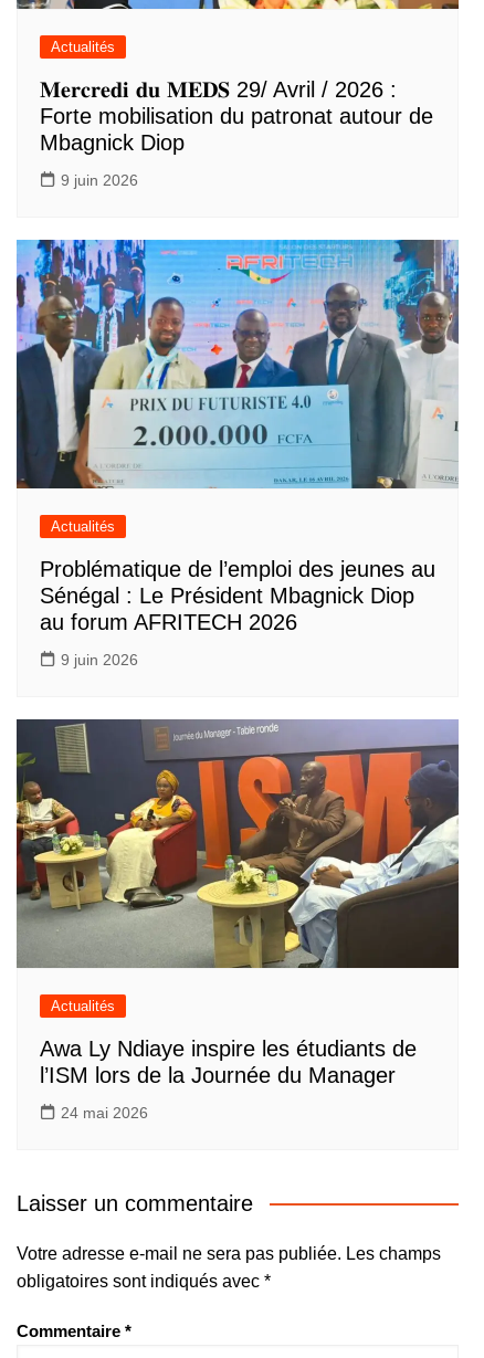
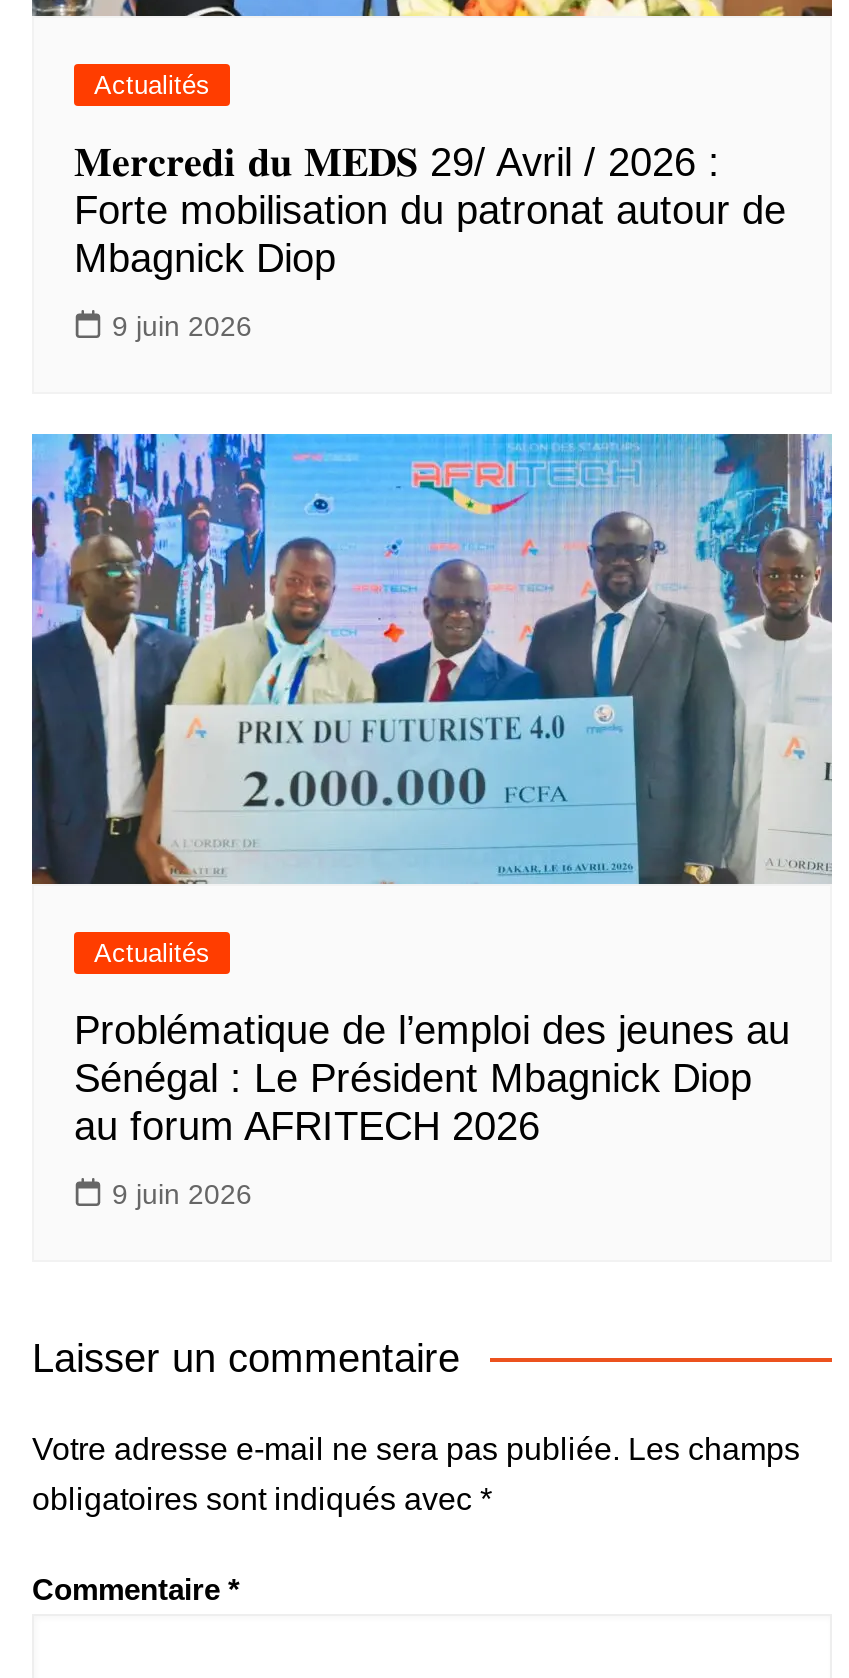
- [image]
- Actualités
- Awa Ly Ndiaye inspire les étudiants de
- l’ISM lors de la Journée du Manager
- 24 mai 2026
